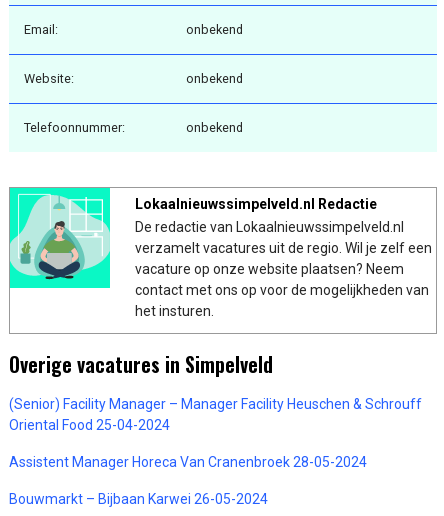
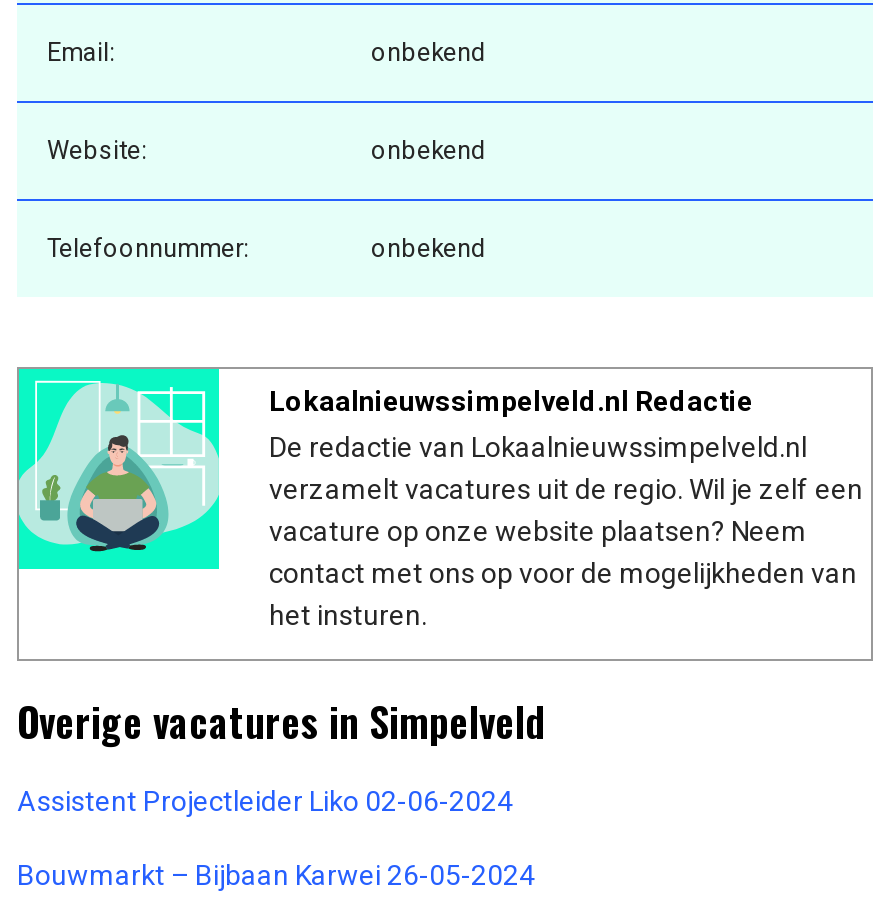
- (Senior) Facility Manager – Manager Facility Heuschen & Schrouff
- Oriental Food 25-04-2024
- Assistent Manager Horeca Van Cranenbroek 28-05-2024
+ Assistent Projectleider Liko 02-06-2024
